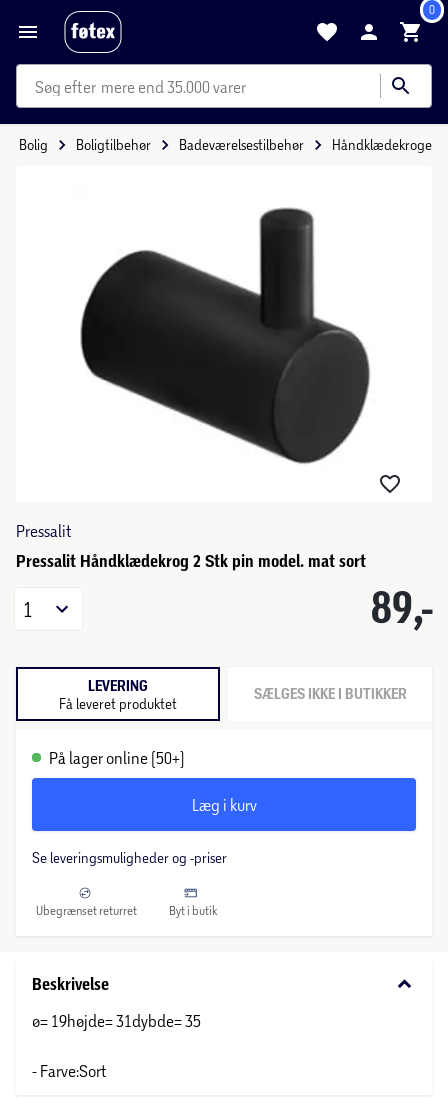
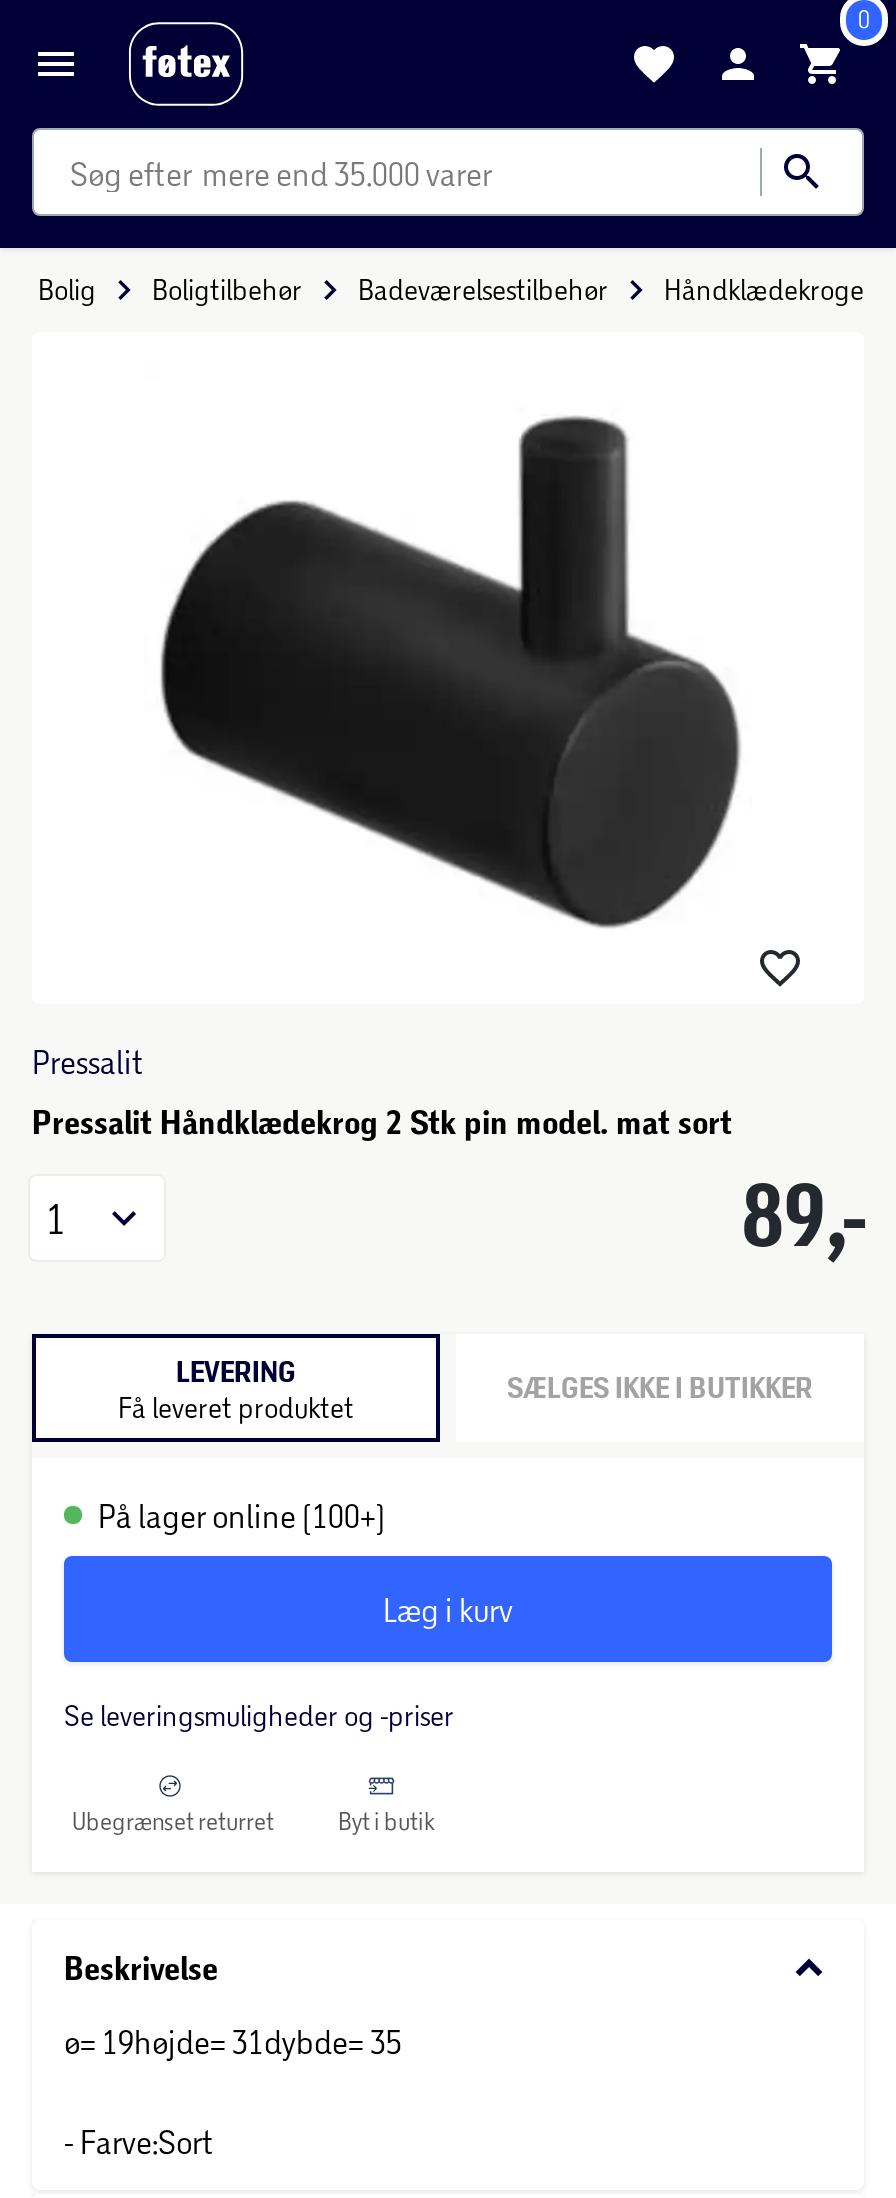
- På lager online (50+)
+ På lager online (100+)
